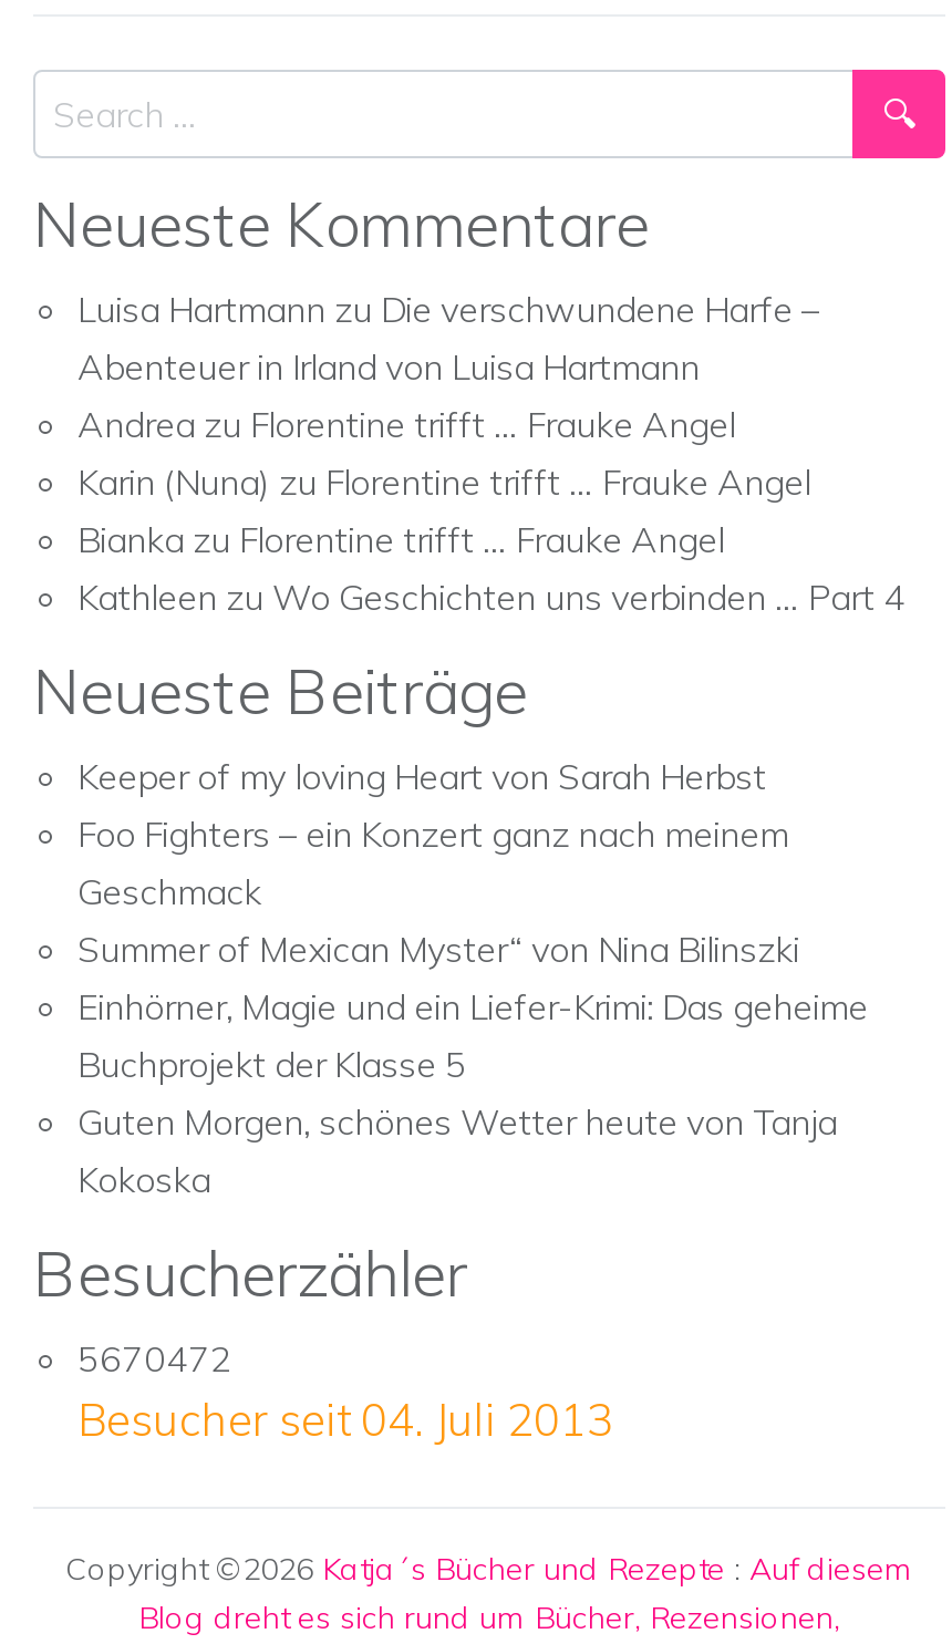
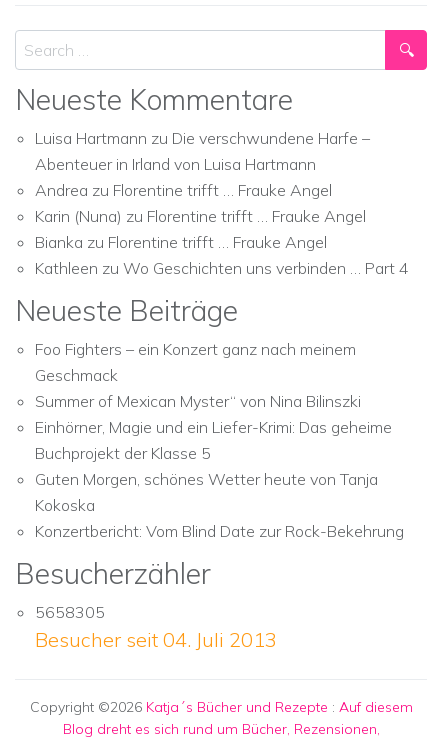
- Keeper of my loving Heart von Sarah Herbst

moved up: Foo Fighters – ein Konzert ganz nach meinem | Geschmack | Summer of Mexican Myster“ von Nina Bilinszki | Einhörner, Magie und ein Liefer-Krimi: Das geheime | Buchprojekt der Klasse 5 | Guten Morgen, schönes Wetter heute von Tanja | Kokoska

+ Konzertbericht: Vom Blind Date zur Rock-Bekehrung

- 5670472
+ 5658305
